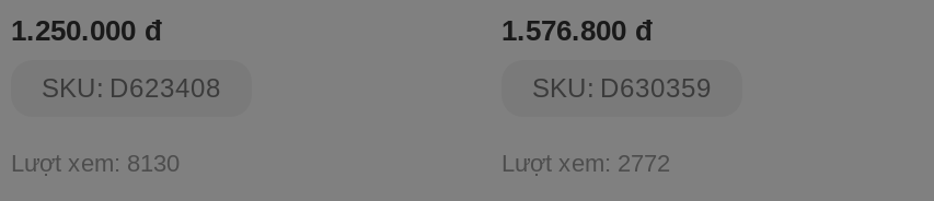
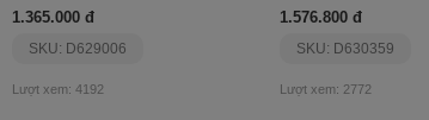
- 1.250.000 đ
+ 1.365.000 đ

- SKU: D623408
+ SKU: D629006

- Lượt xem: 8130
+ Lượt xem: 4192
